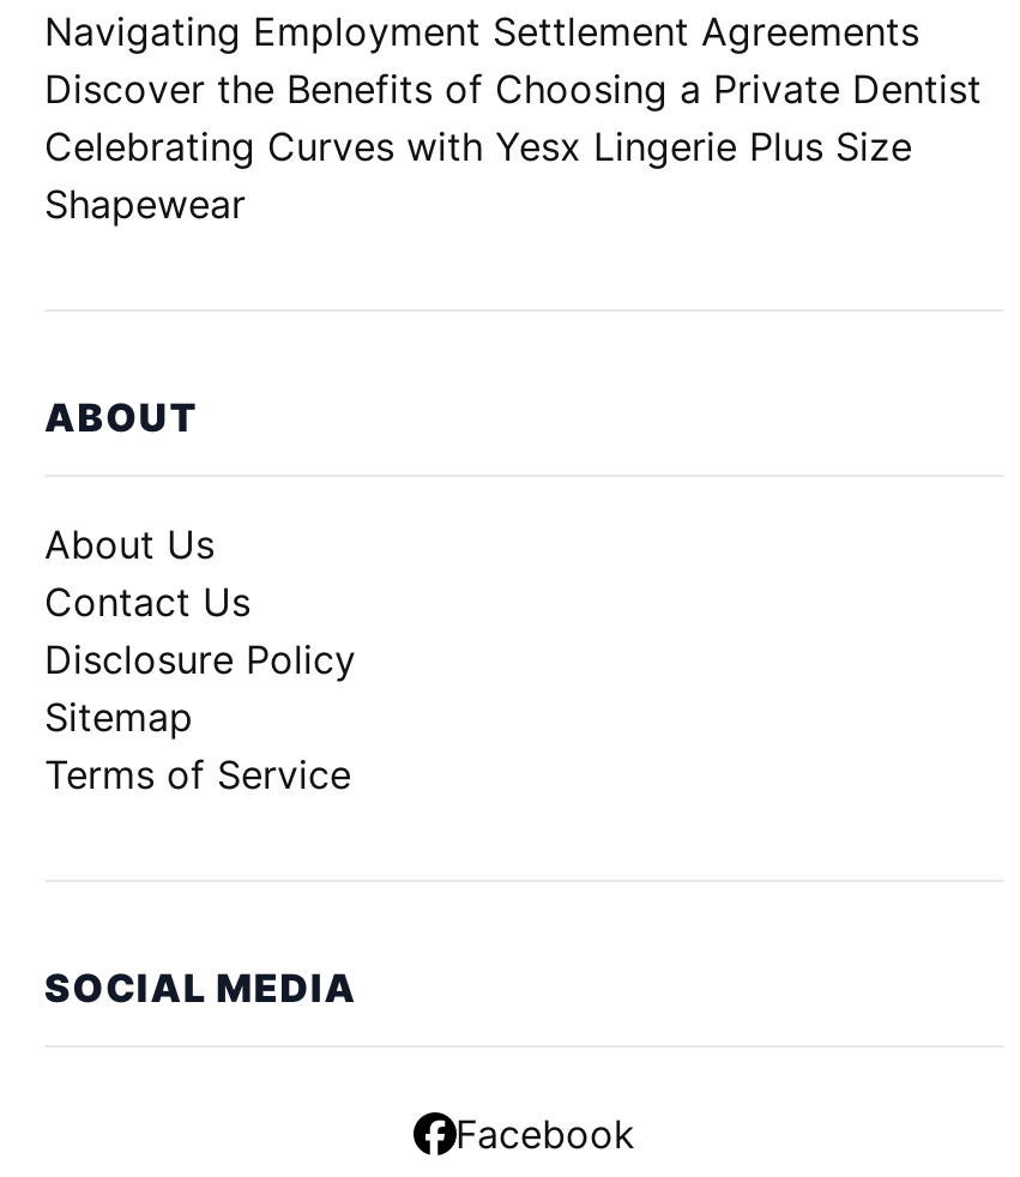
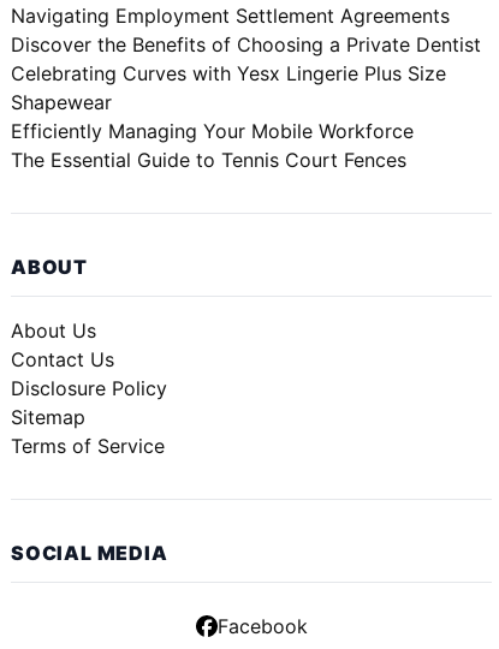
+ Efficiently Managing Your Mobile Workforce
+ The Essential Guide to Tennis Court Fences
